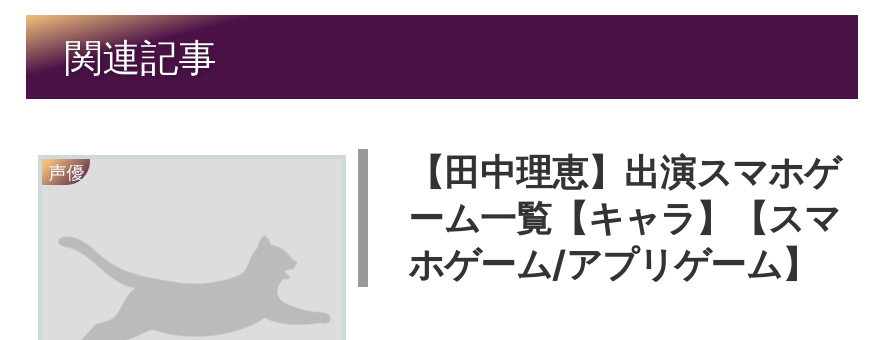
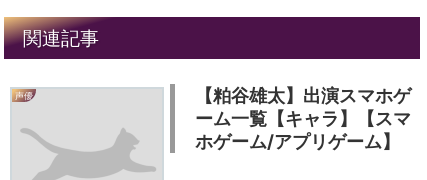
- 【田中理恵】出演スマホゲ
+ 【粕谷雄太】出演スマホゲ
